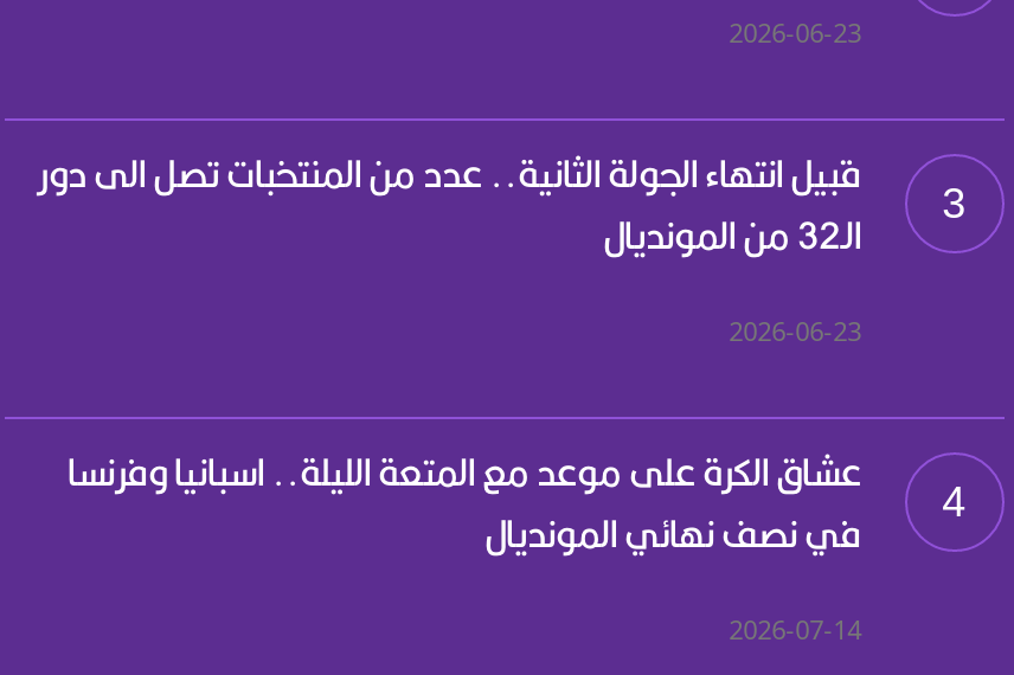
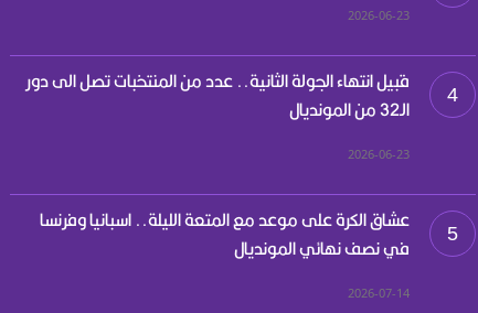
- 3
+ 4

- 4 في نصف نهائي المونديال عشاق الكرة على موعد مع المتعة الليلة.. اسبانيا وفرنسا
+ 5 في نصف نهائي المونديال عشاق الكرة على موعد مع المتعة الليلة.. اسبانيا وفرنسا
